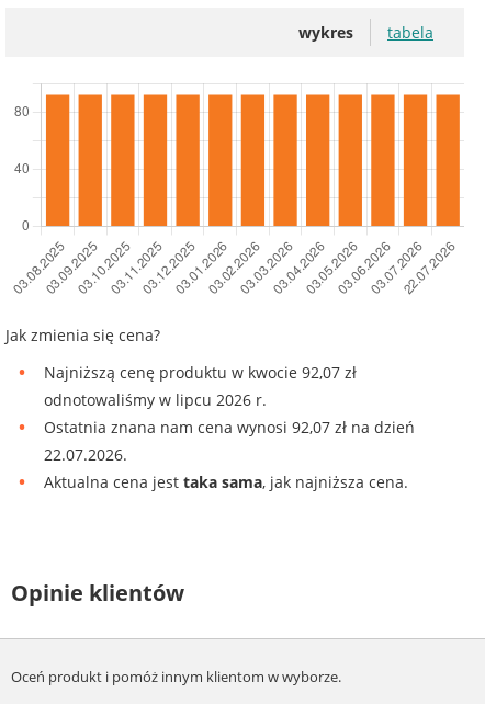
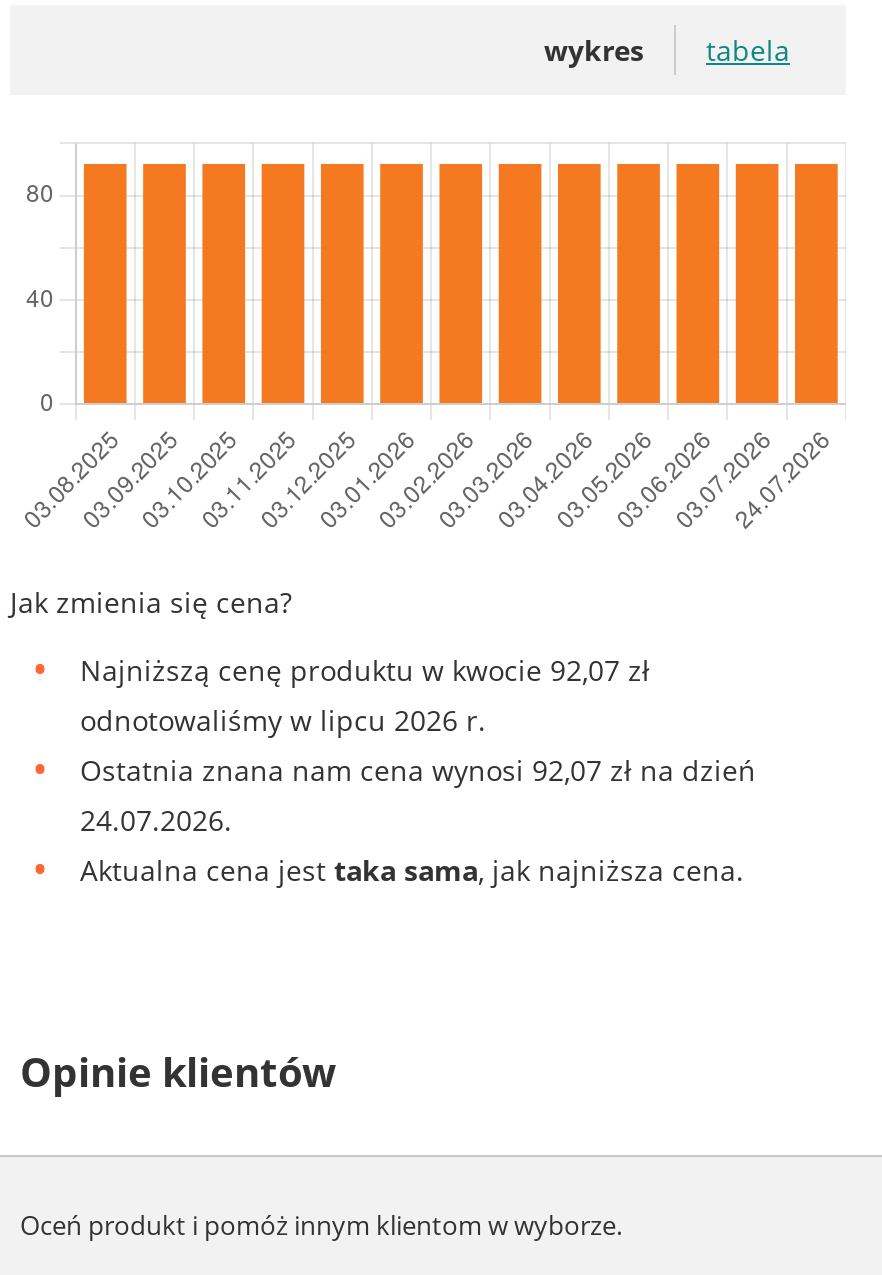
- 22.07.2026.
+ 24.07.2026.
